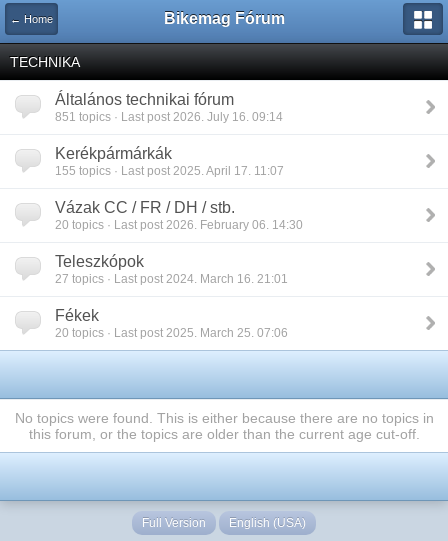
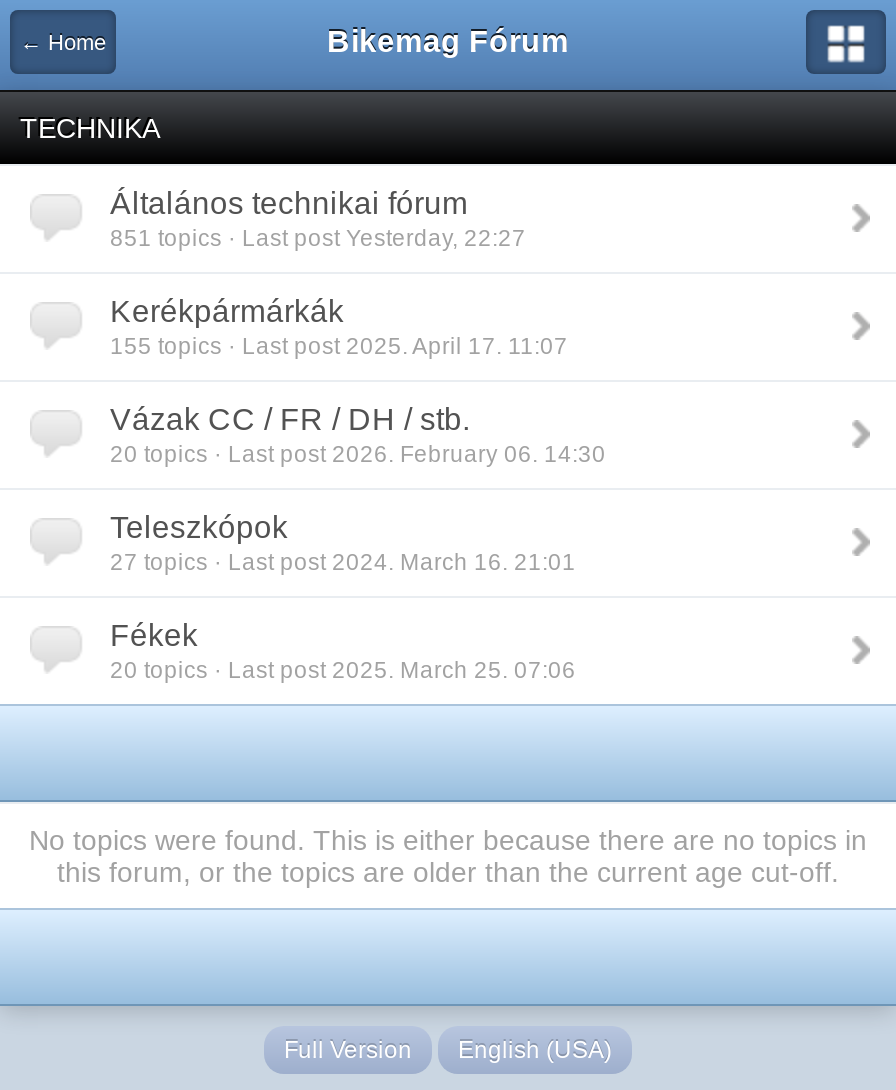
- 851 topics · Last post 2026. July 16. 09:14
+ 851 topics · Last post Yesterday, 22:27
